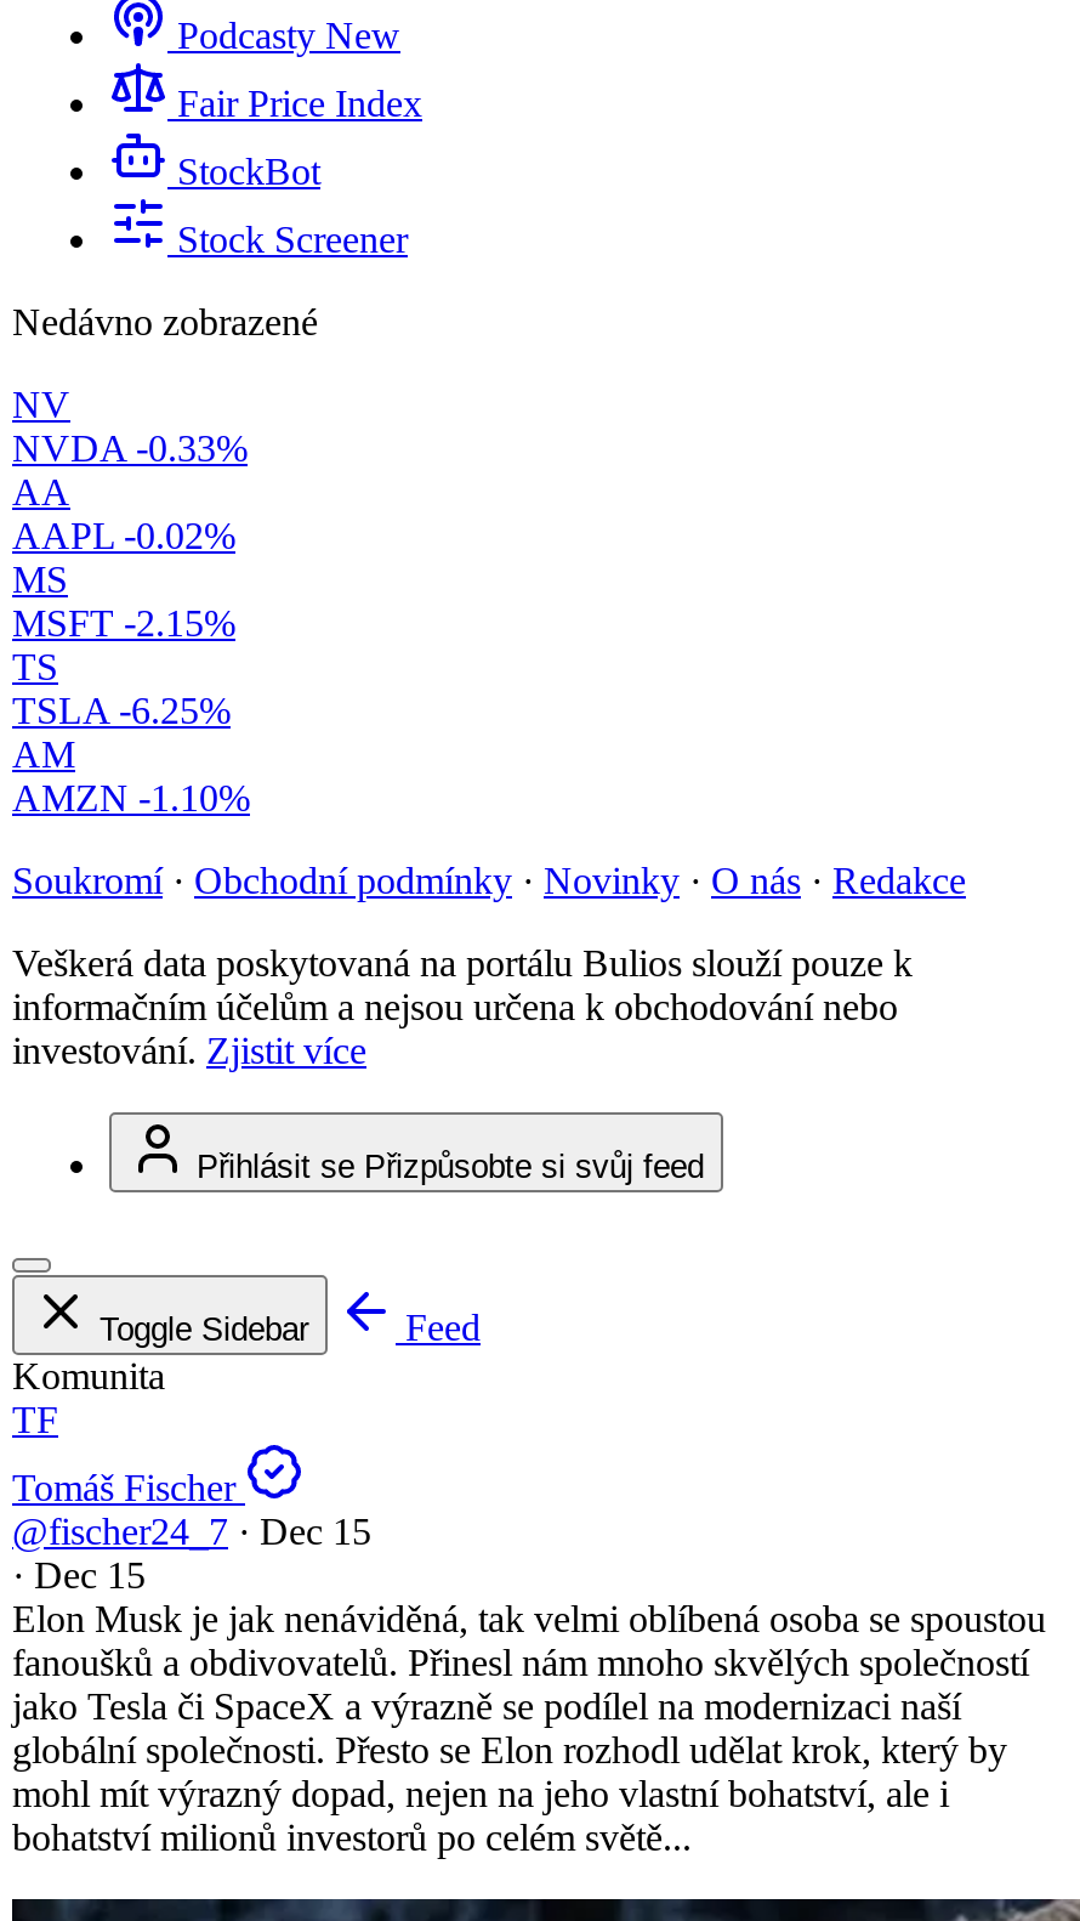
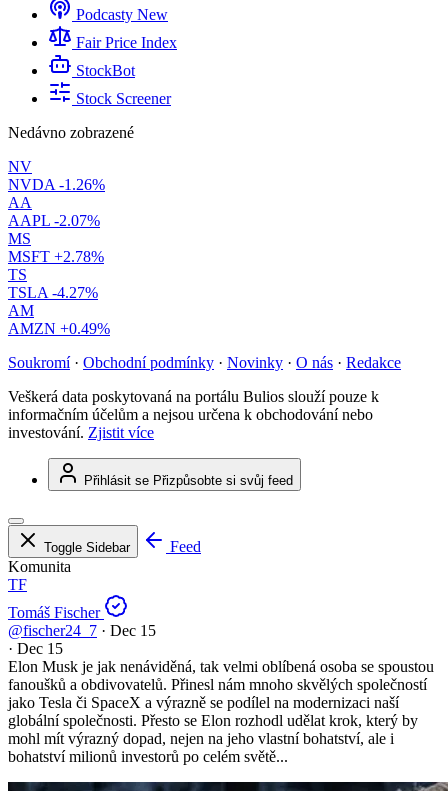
- NVDA -0.33%
+ NVDA -1.26%

- AAPL -0.02%
+ AAPL -2.07%

- MSFT -2.15%
+ MSFT +2.78%

- TSLA -6.25%
+ TSLA -4.27%

- AMZN -1.10%
+ AMZN +0.49%
